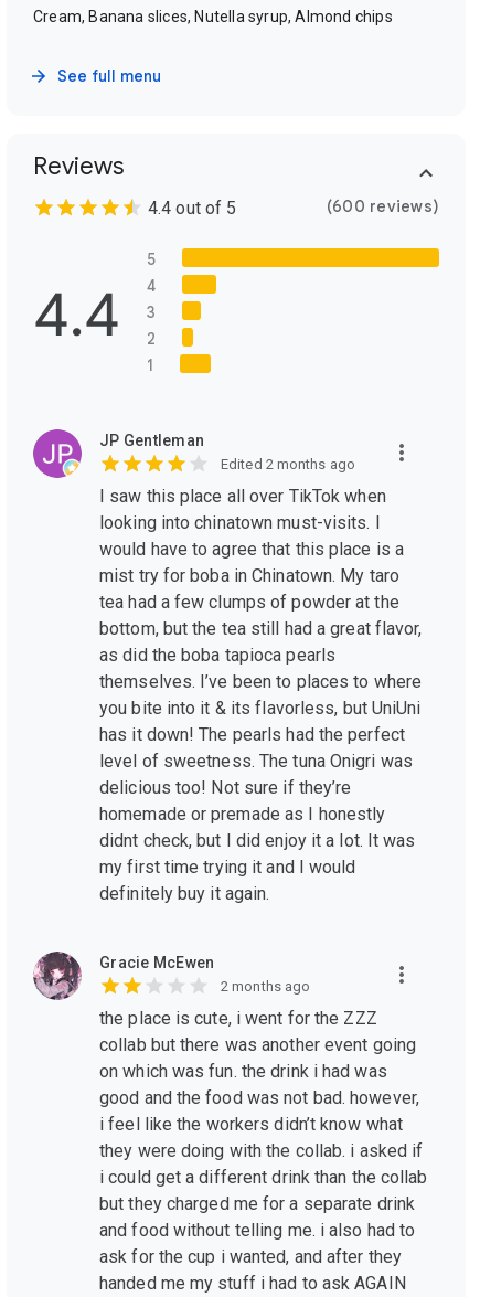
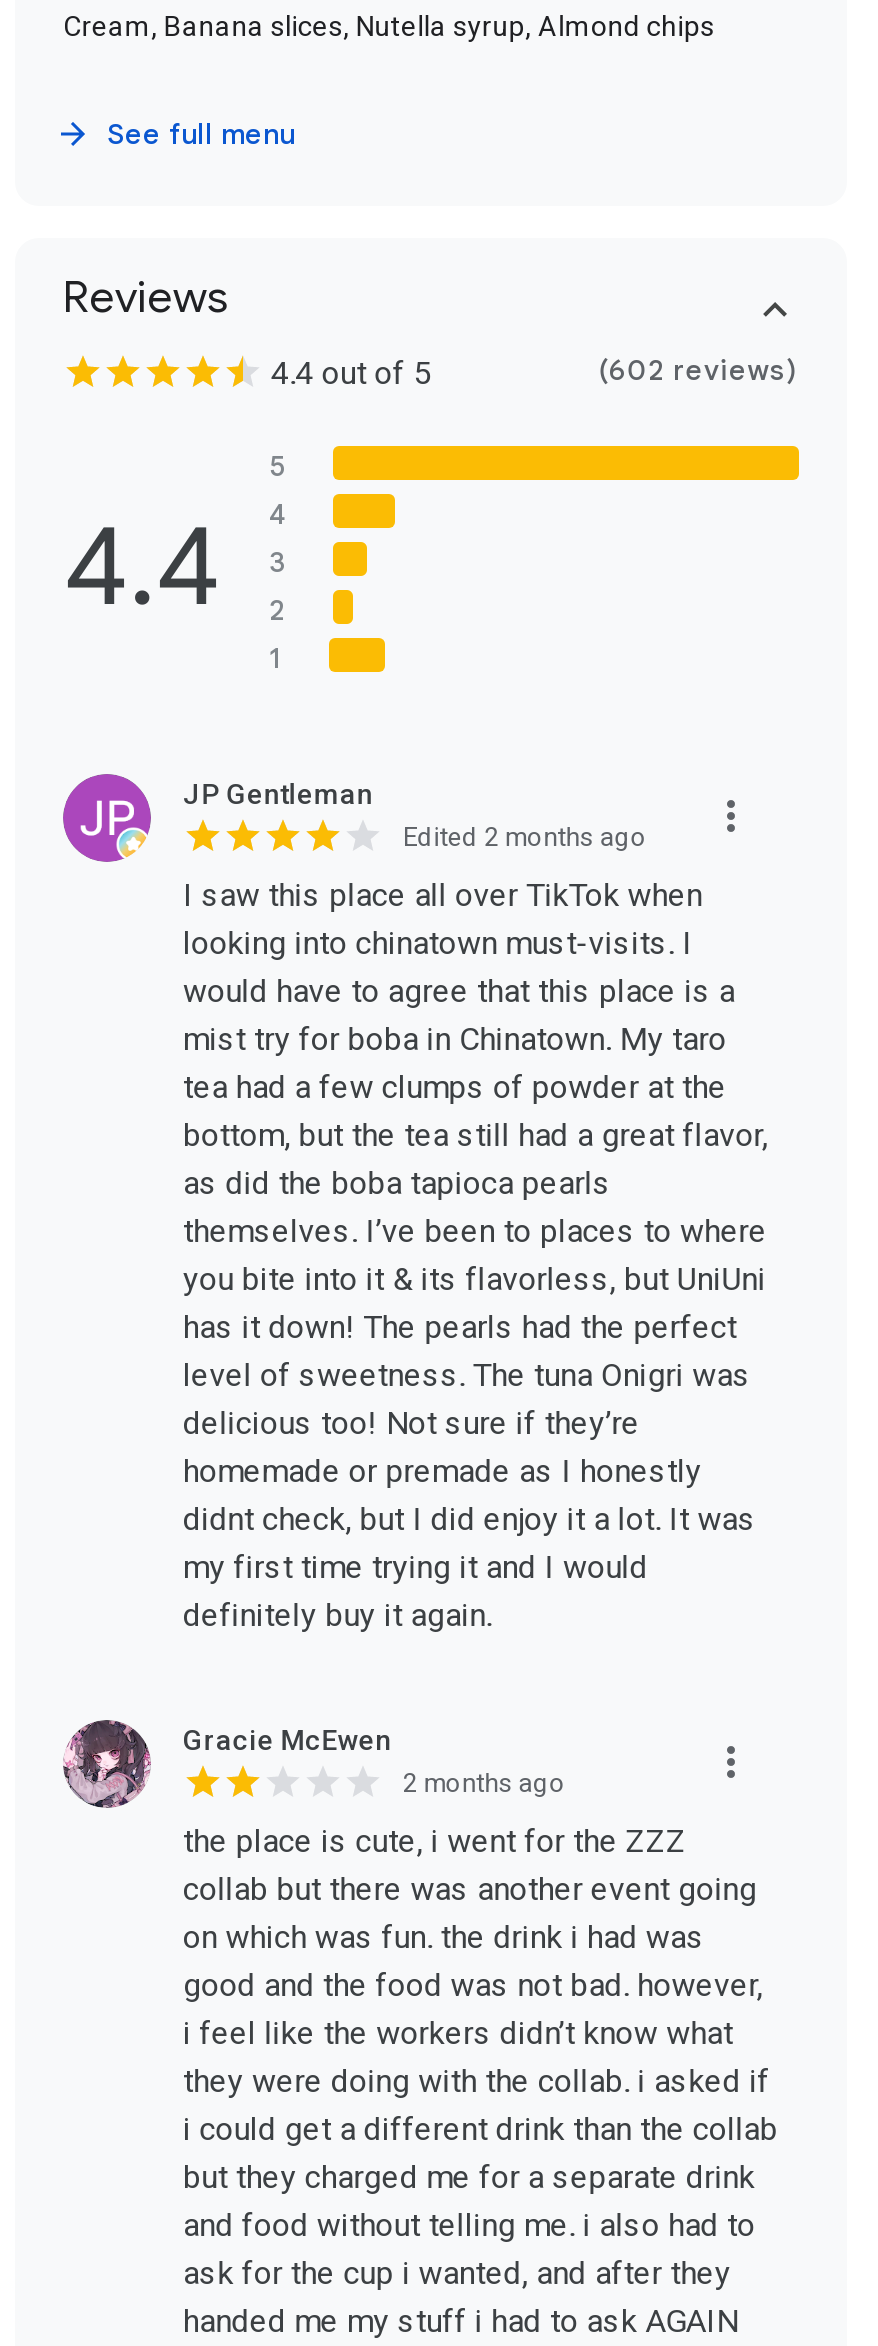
- (600 reviews)
+ (602 reviews)
